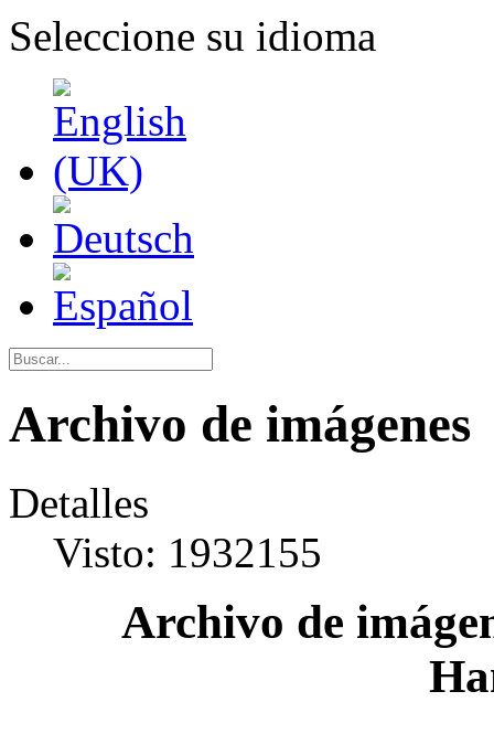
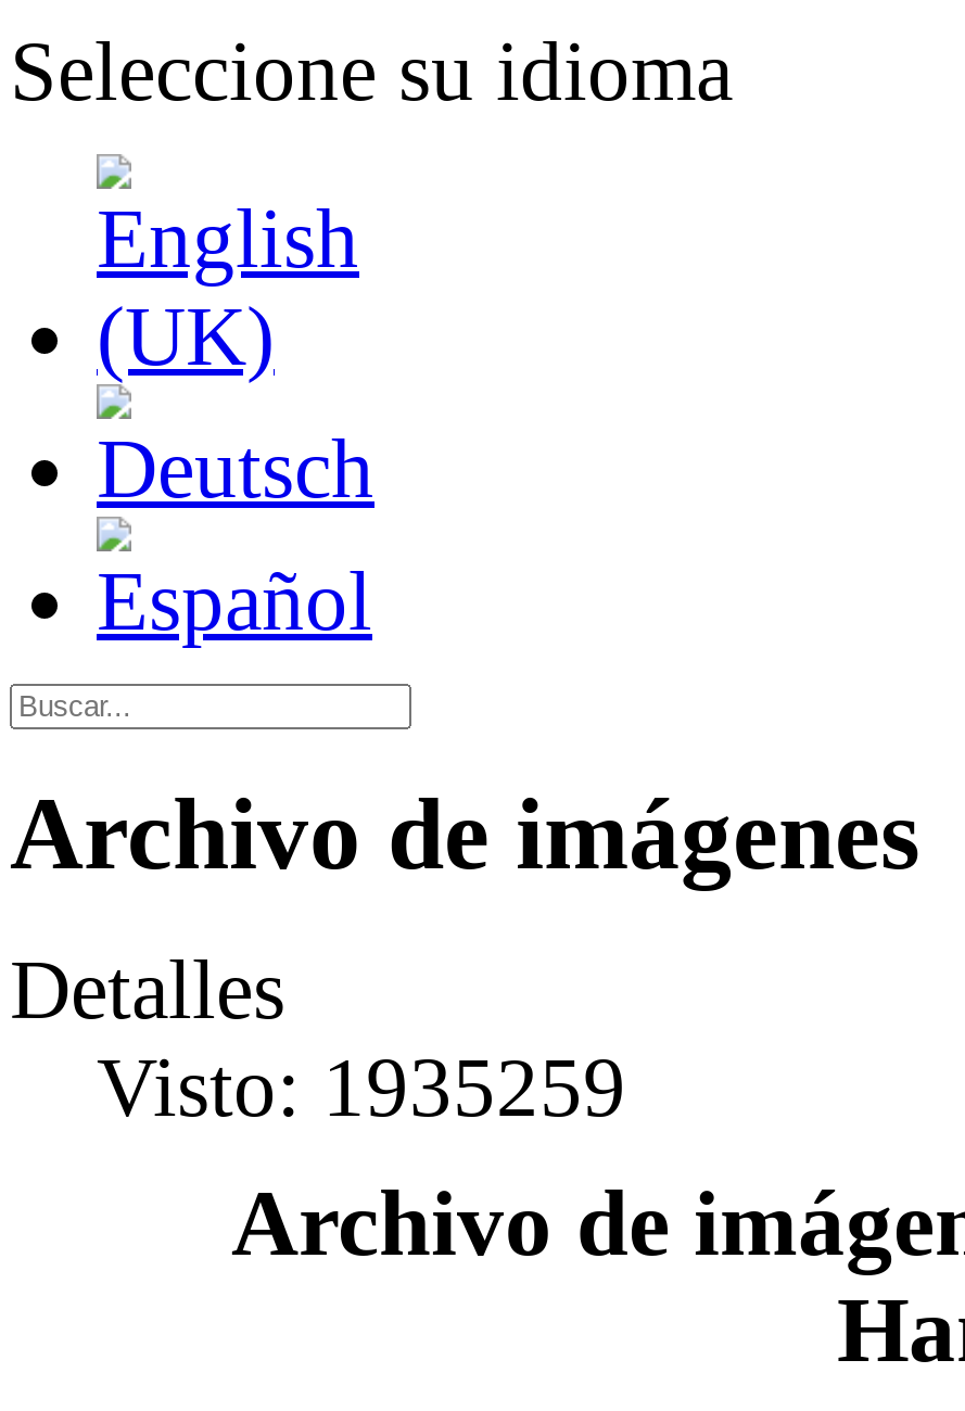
- Visto: 1932155
+ Visto: 1935259
